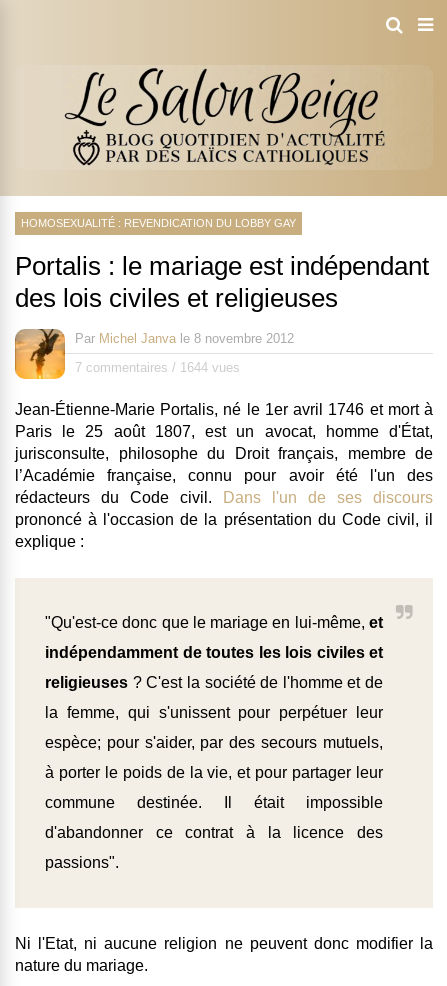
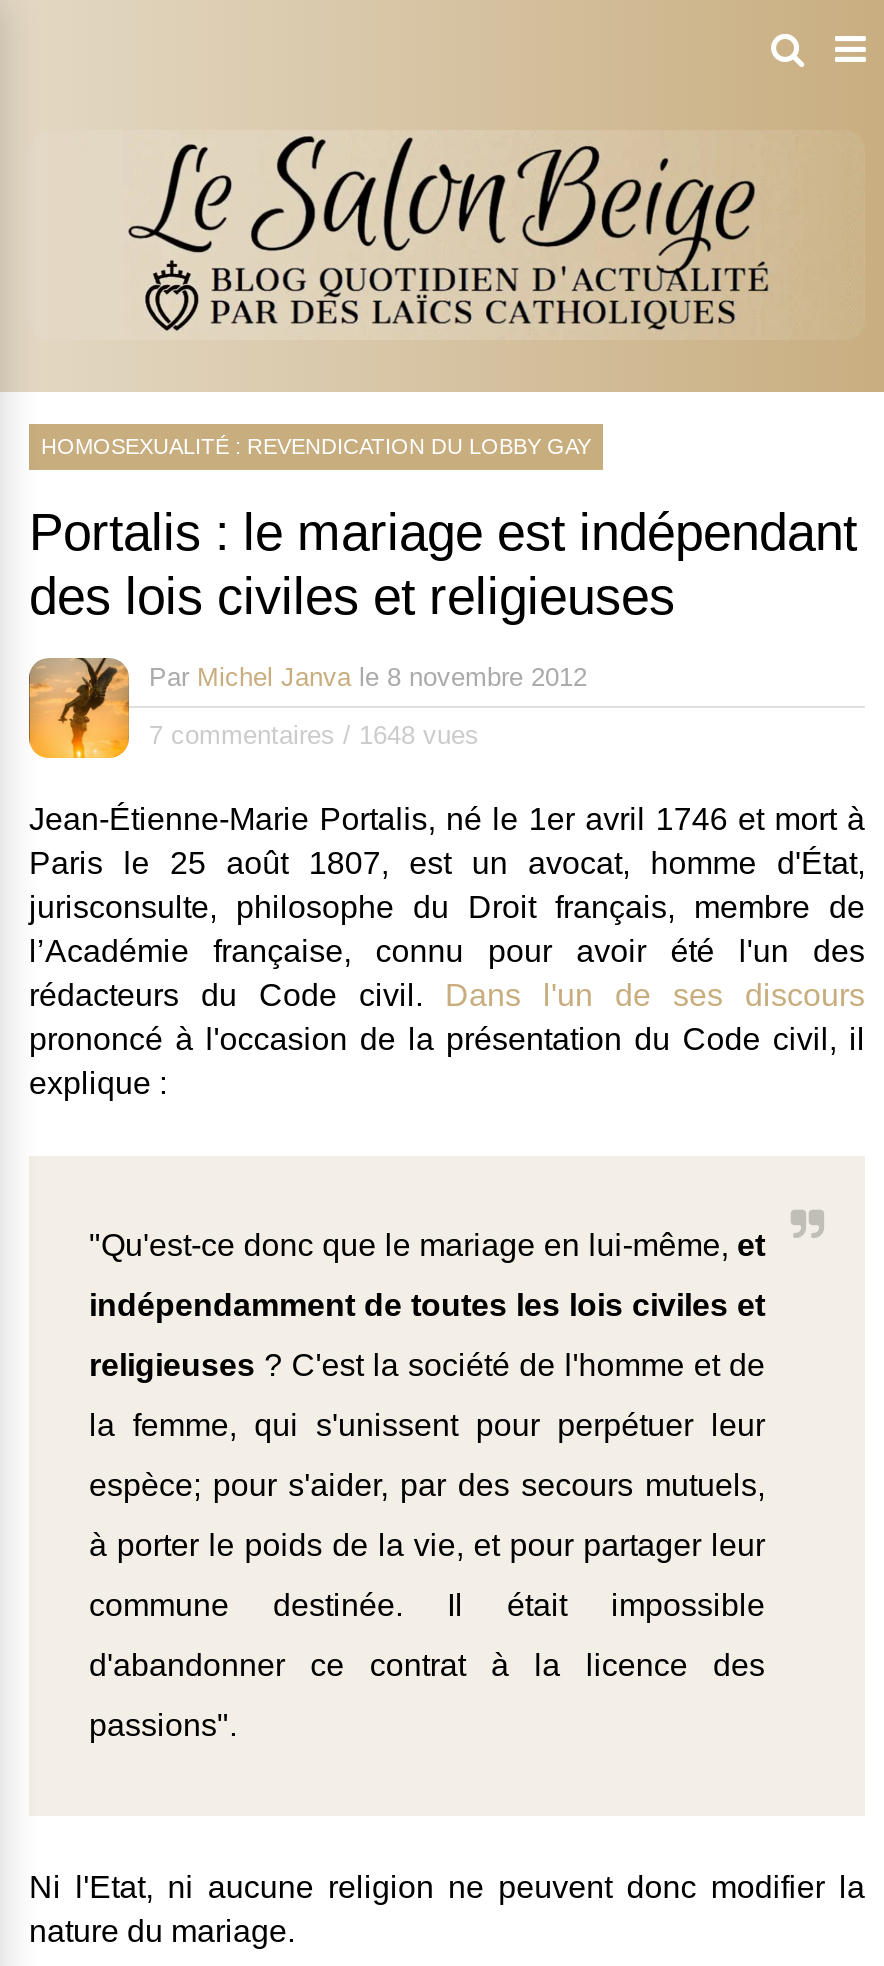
- 7 commentaires / 1644 vues
+ 7 commentaires / 1648 vues
